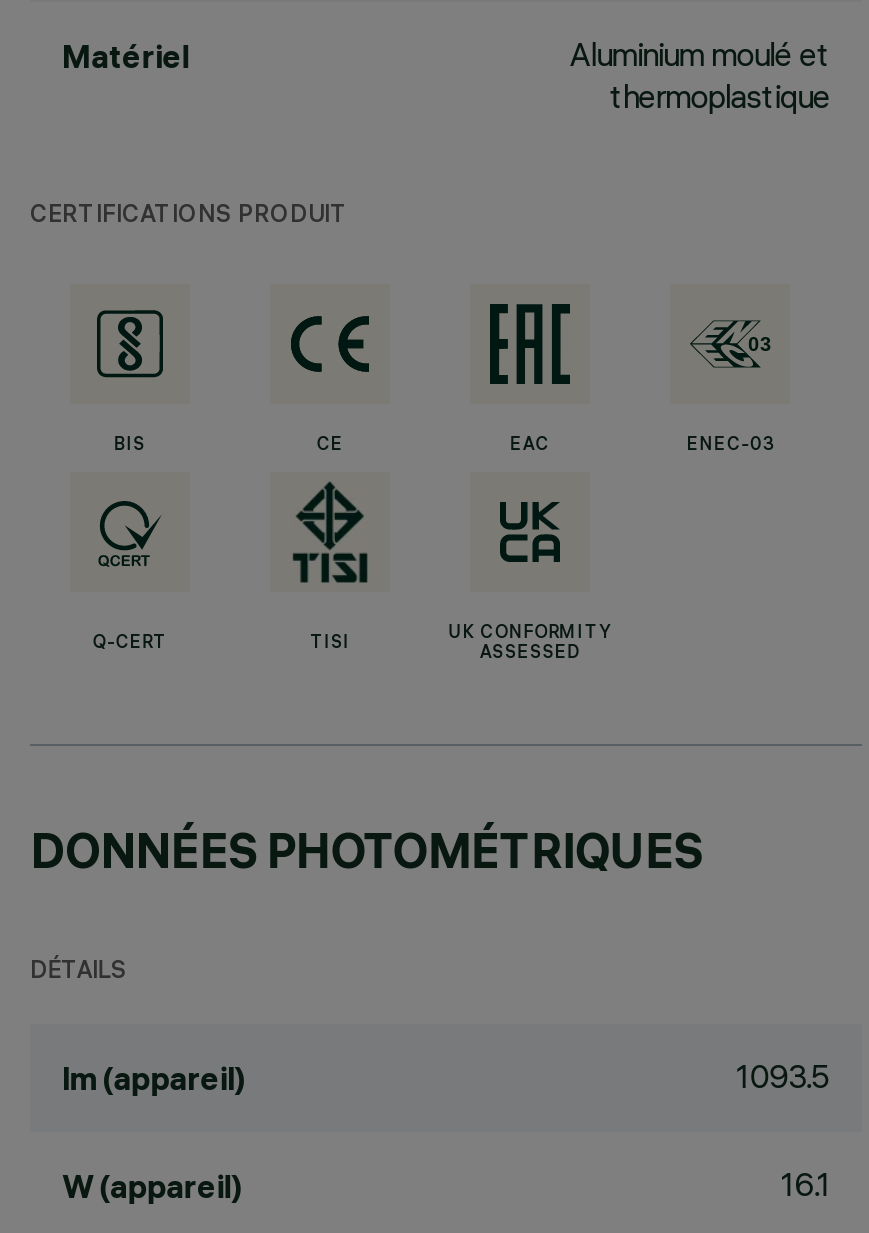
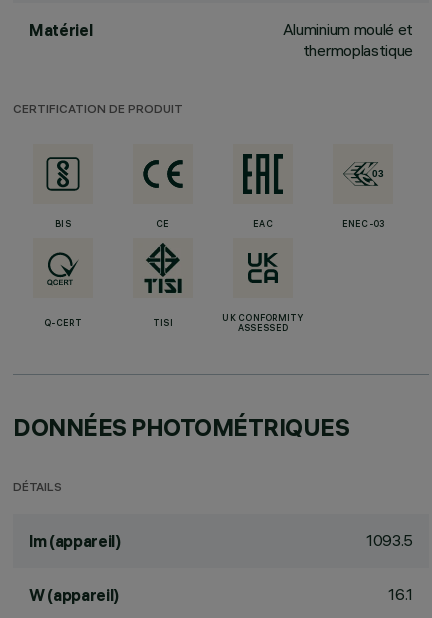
- CERTIFICATIONS PRODUIT
+ CERTIFICATION DE PRODUIT
